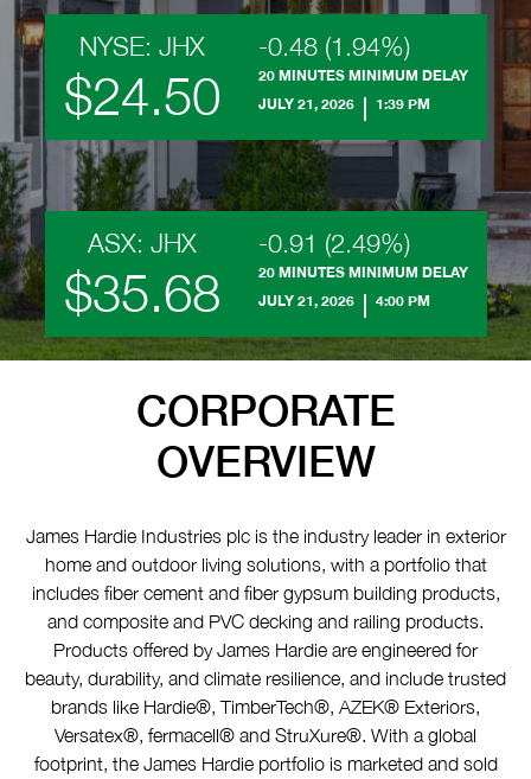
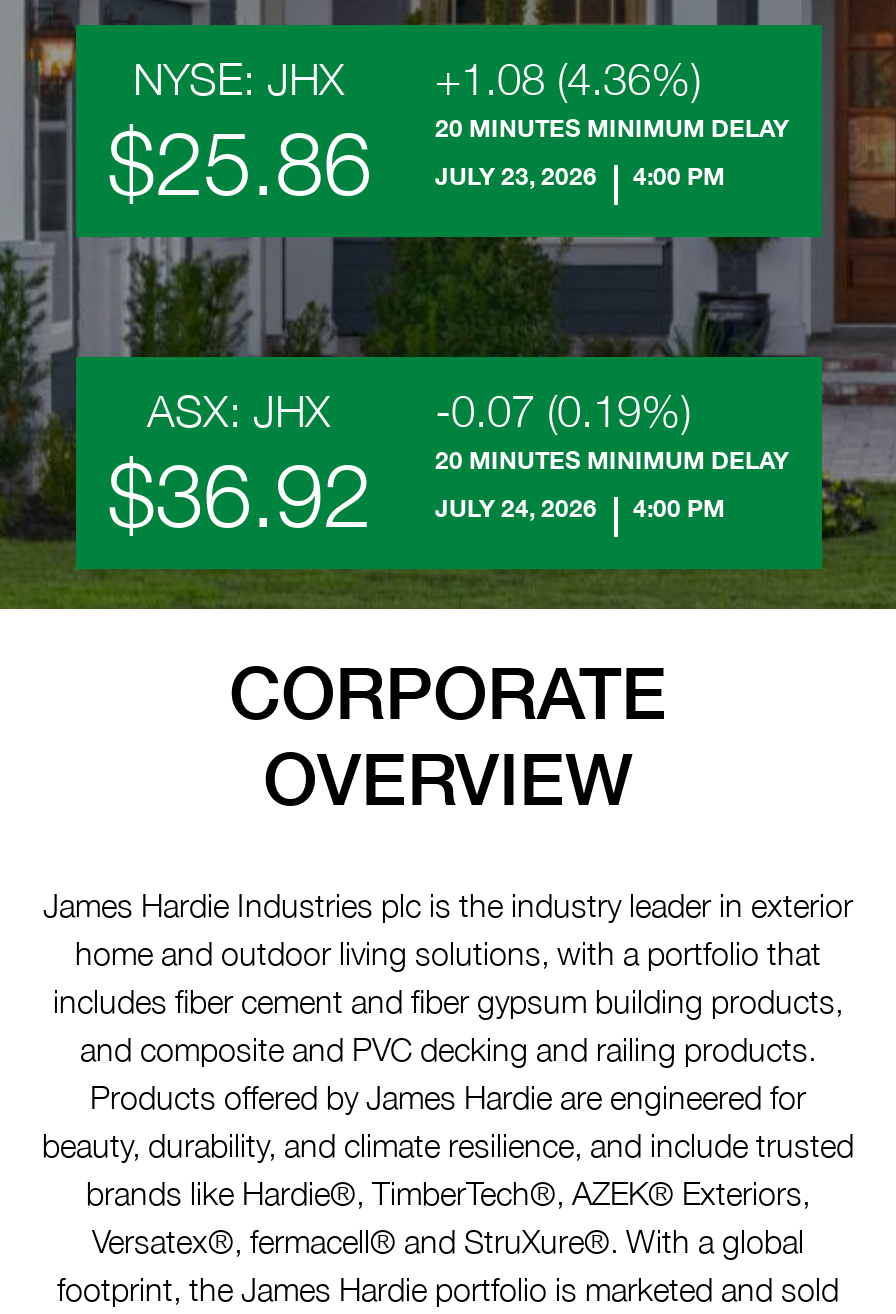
- NYSE: JHX -0.48 (1.94%)
+ NYSE: JHX +1.08 (4.36%)

- $24.50
+ $25.86

- JULY 21, 2026
+ JULY 23, 2026

- 1:39 PM
+ 4:00 PM

- ASX: JHX -0.91 (2.49%)
+ ASX: JHX -0.07 (0.19%)

- $35.68
+ $36.92

- JULY 21, 2026 4:00 PM
+ JULY 24, 2026 4:00 PM
